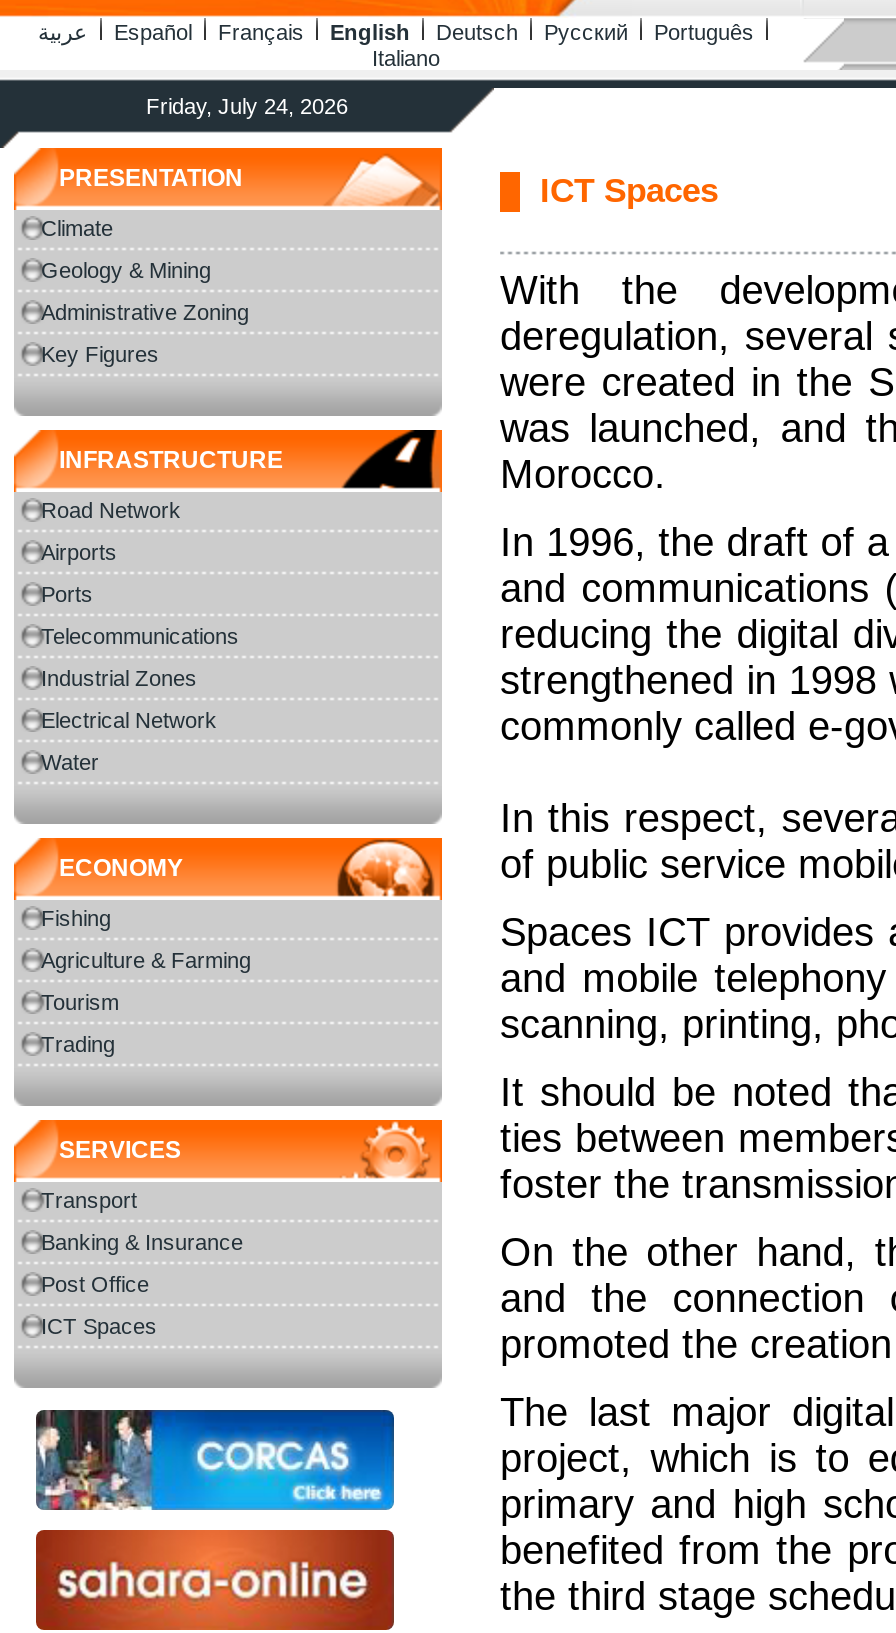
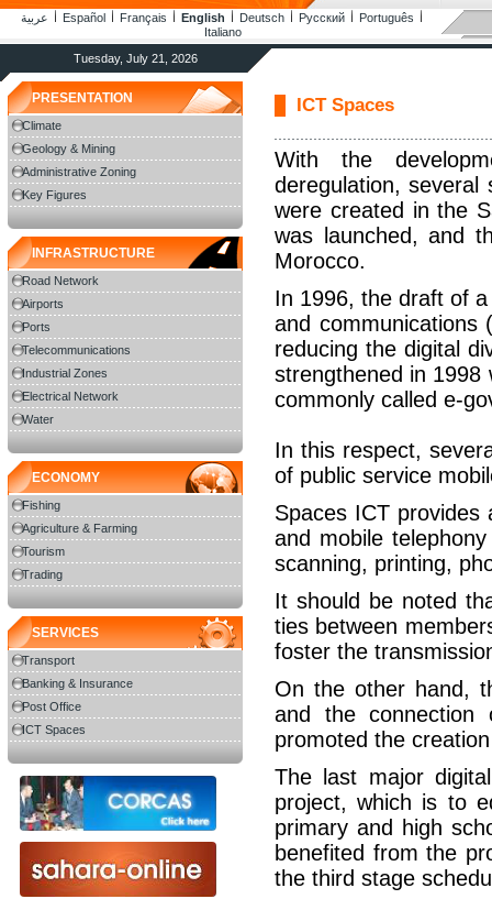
- Friday, July 24, 2026
+ Tuesday, July 21, 2026
